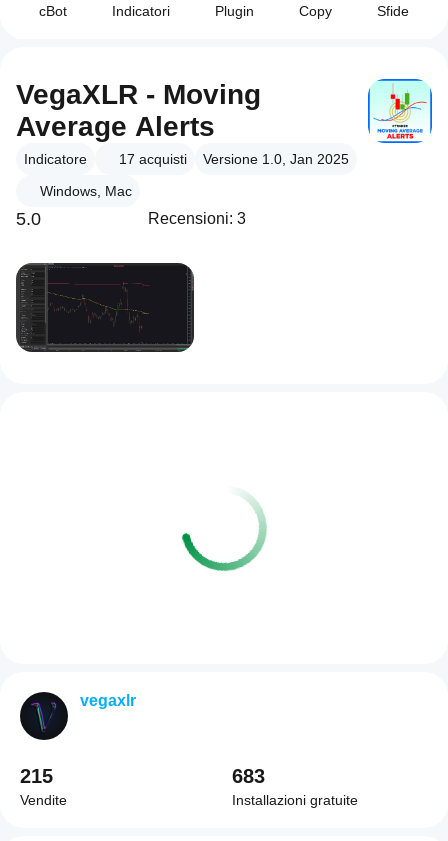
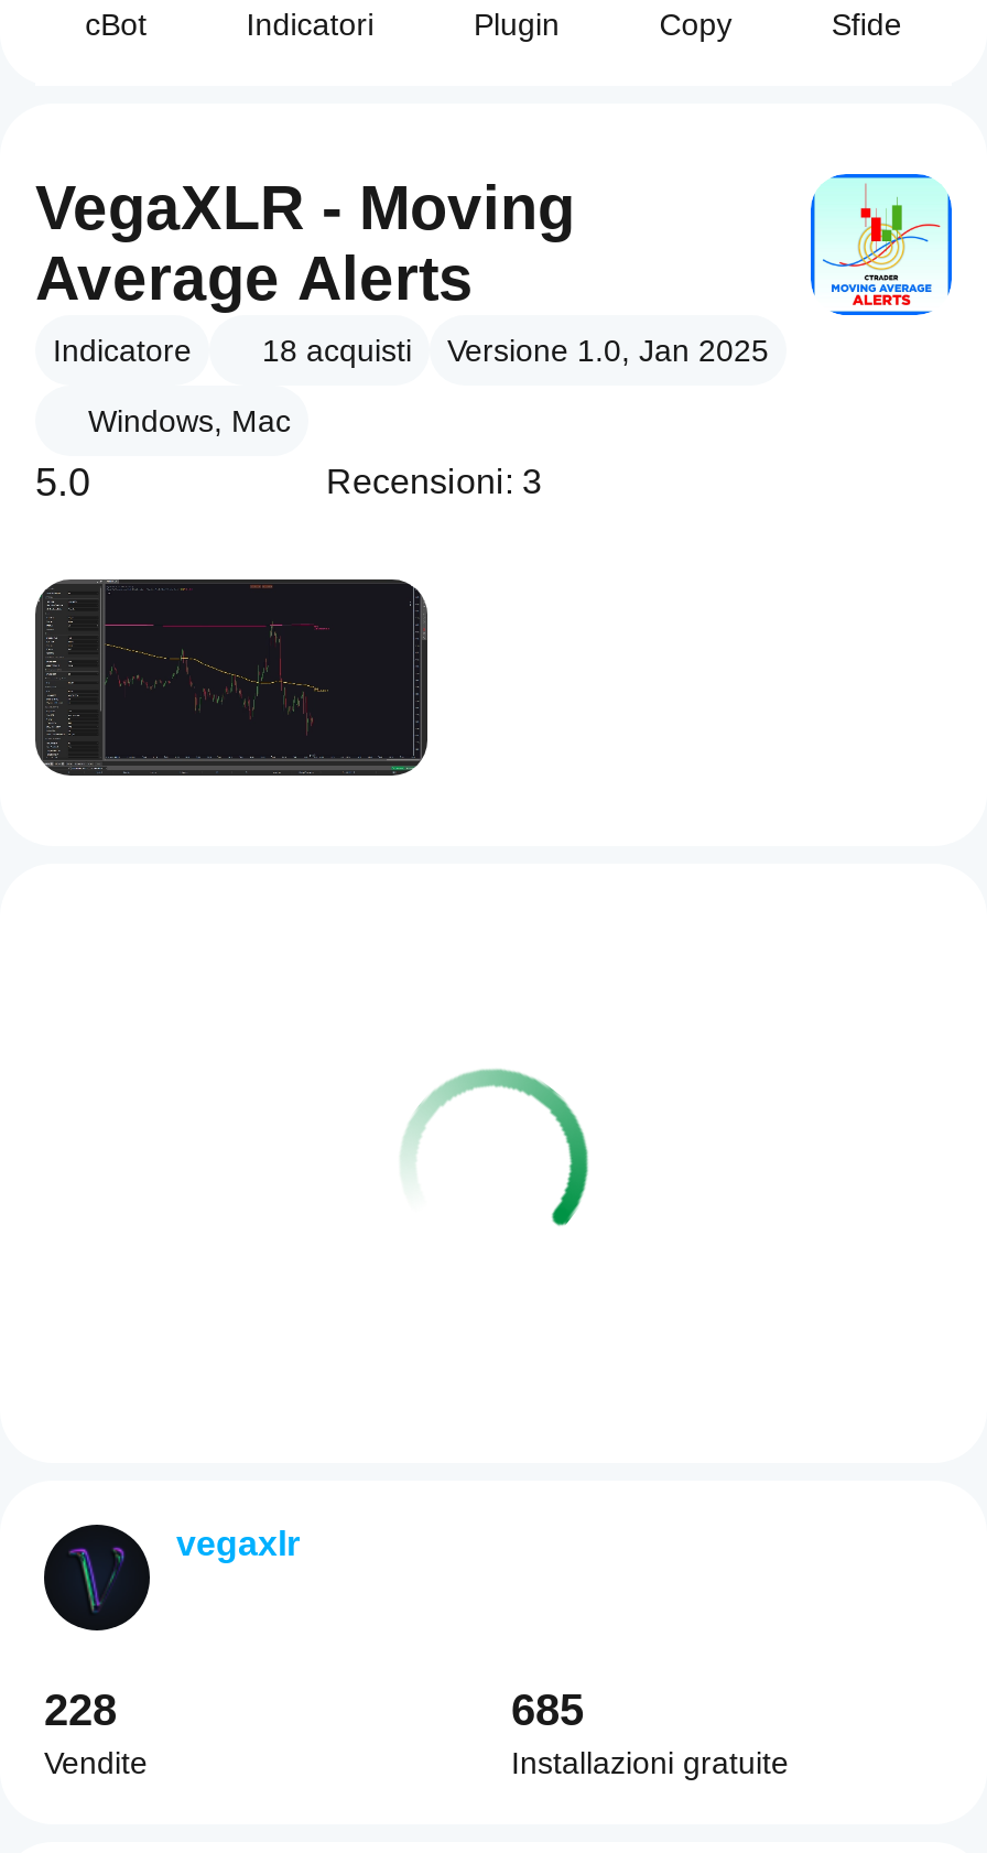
- Indicatore 17 acquisti Versione 1.0, Jan 2025
+ Indicatore 18 acquisti Versione 1.0, Jan 2025

- [image]
+ [image]

- 215
+ 228

- 683
+ 685
